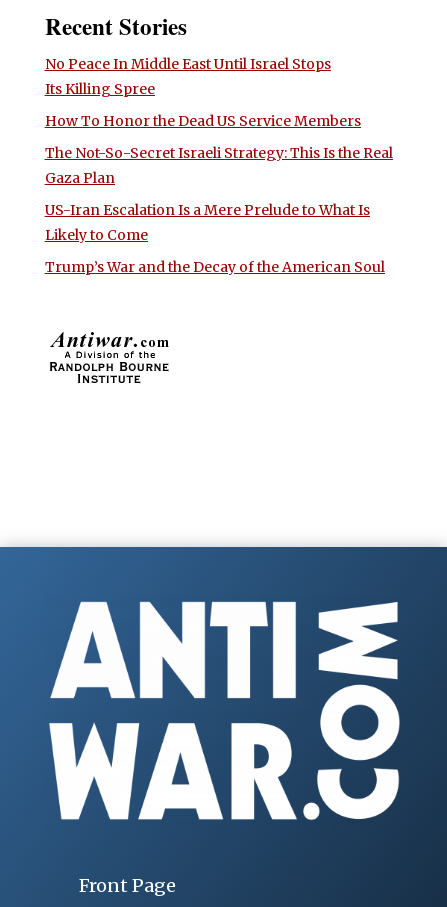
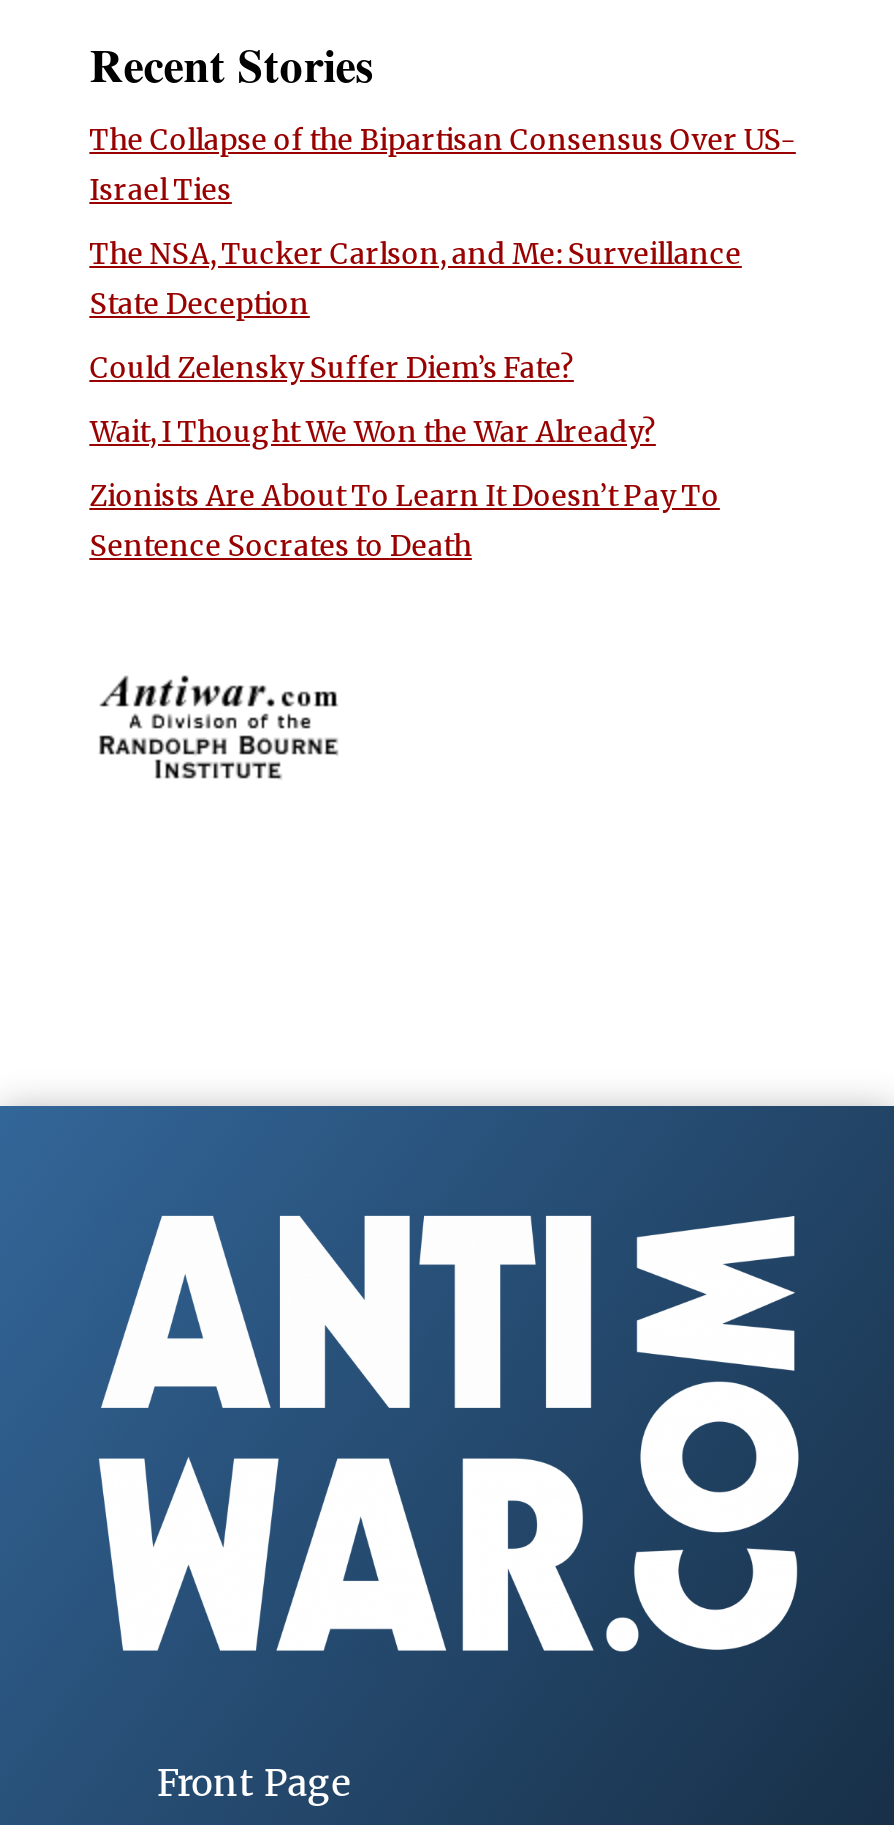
- No Peace In Middle East Until Israel Stops
- Its Killing Spree
+ The Collapse of the Bipartisan Consensus Over US-
+ Israel Ties

- How To Honor the Dead US Service Members
+ The NSA, Tucker Carlson, and Me: Surveillance
+ State Deception

- The Not-So-Secret Israeli Strategy: This Is the Real
- Gaza Plan
+ Could Zelensky Suffer Diem’s Fate?

- US-Iran Escalation Is a Mere Prelude to What Is
- Likely to Come
+ Wait, I Thought We Won the War Already?

- Trump’s War and the Decay of the American Soul
+ Zionists Are About To Learn It Doesn’t Pay To
+ Sentence Socrates to Death
